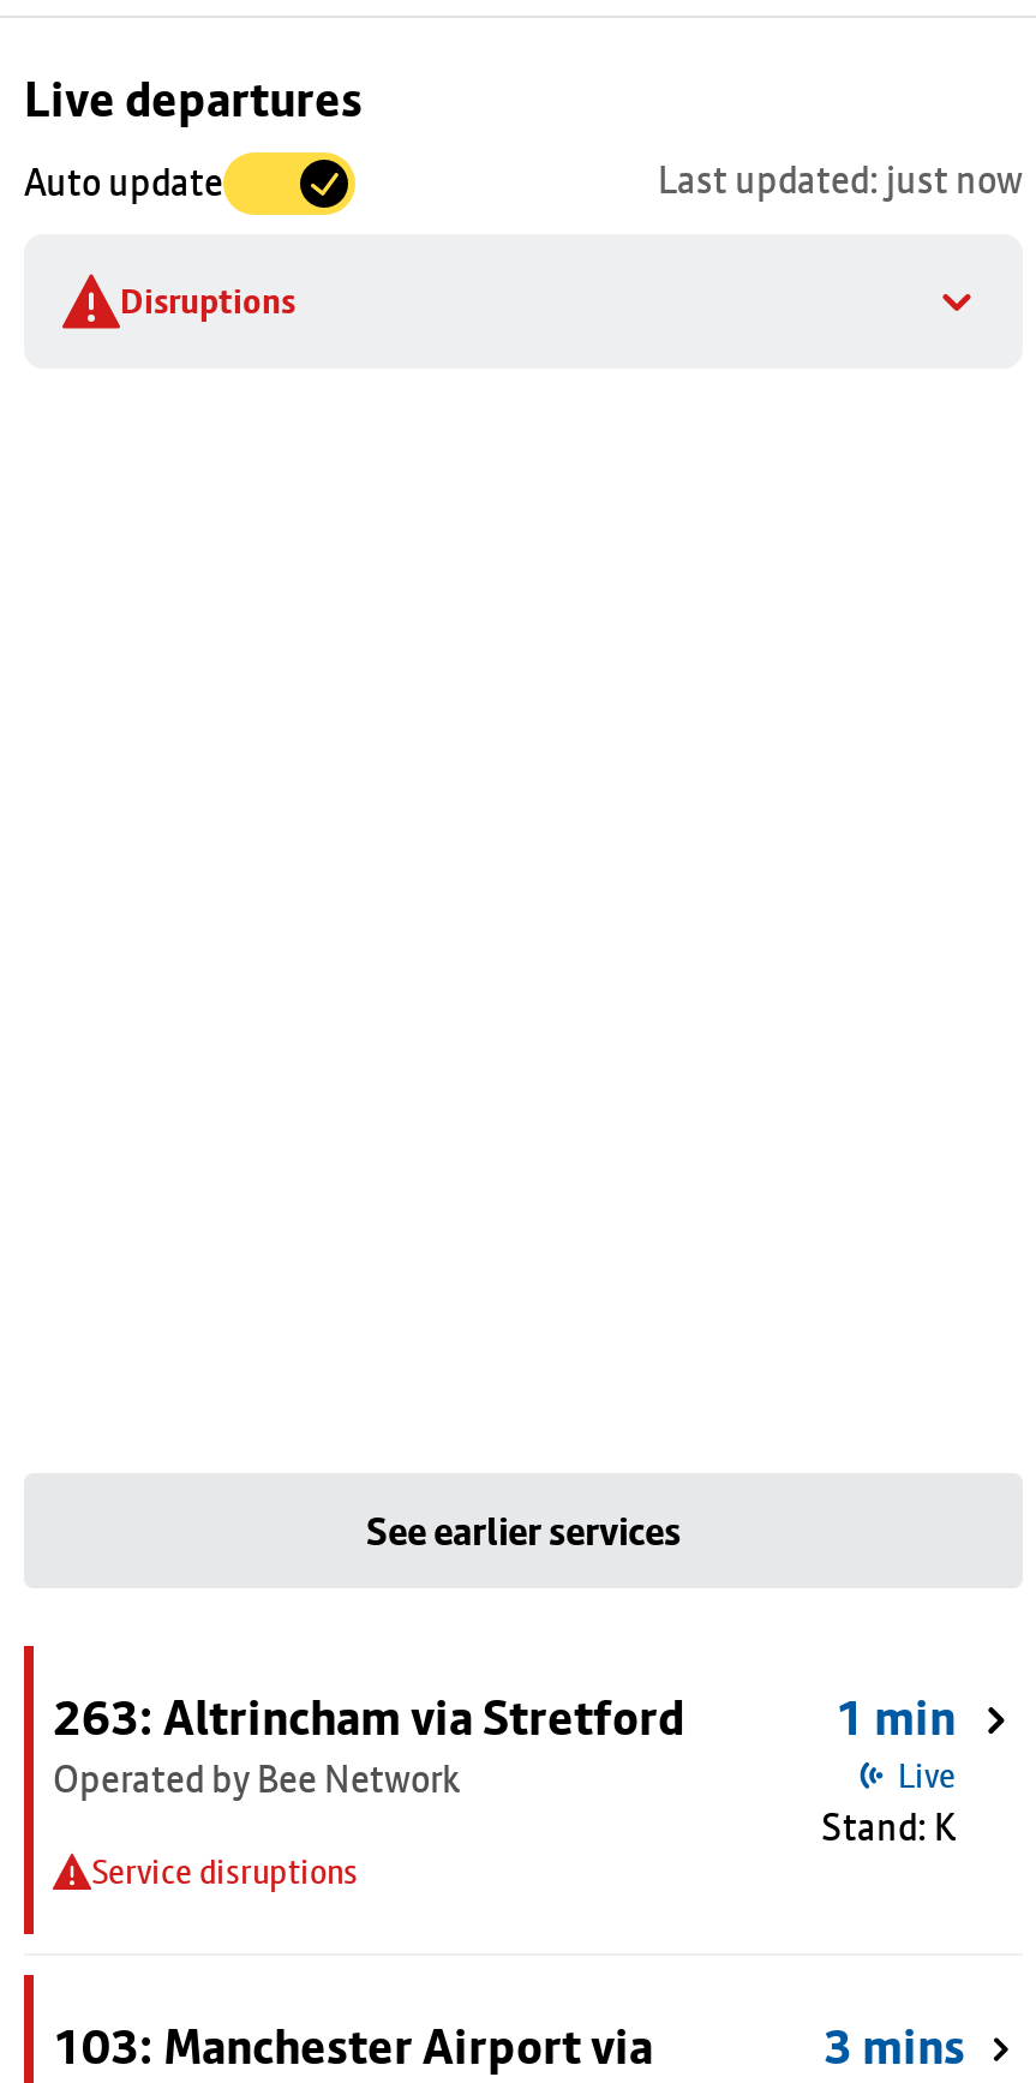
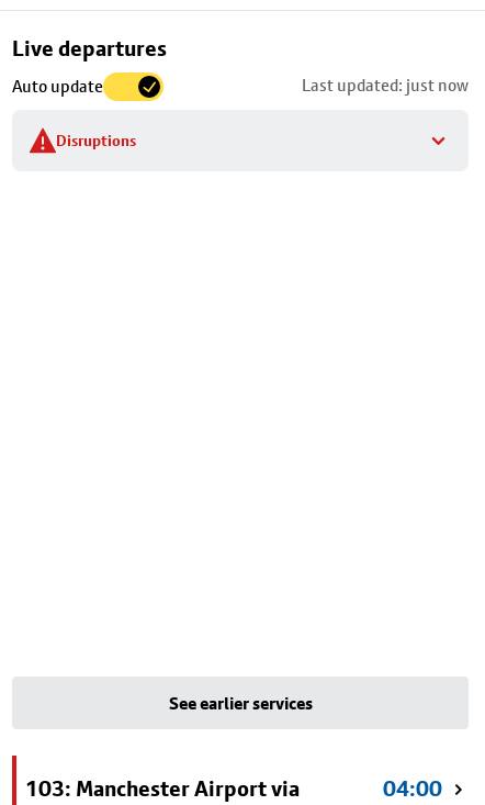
- 263: Altrincham via Stretford
- Operated by Bee Network
- Service disruptions

- 1 min
- Live
- Stand: K

- 3 mins
+ 04:00
